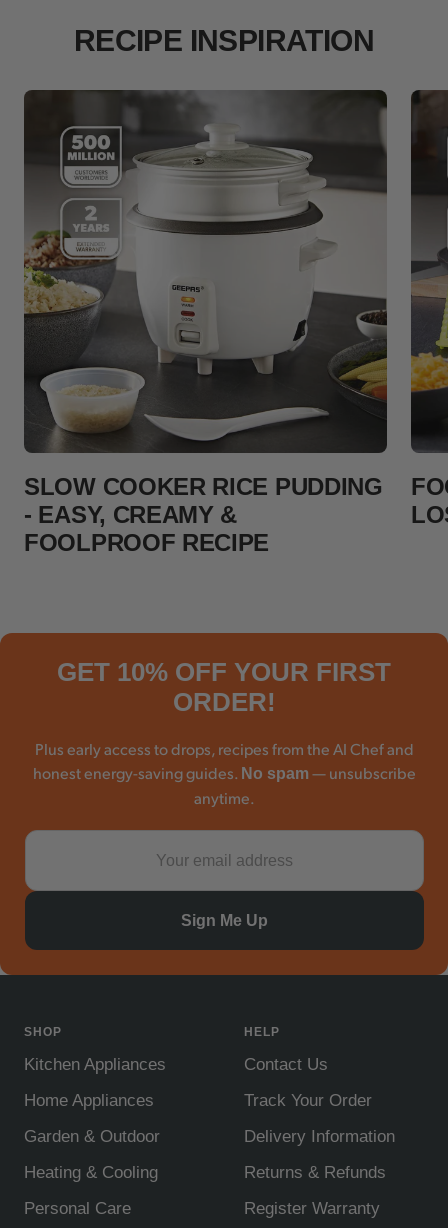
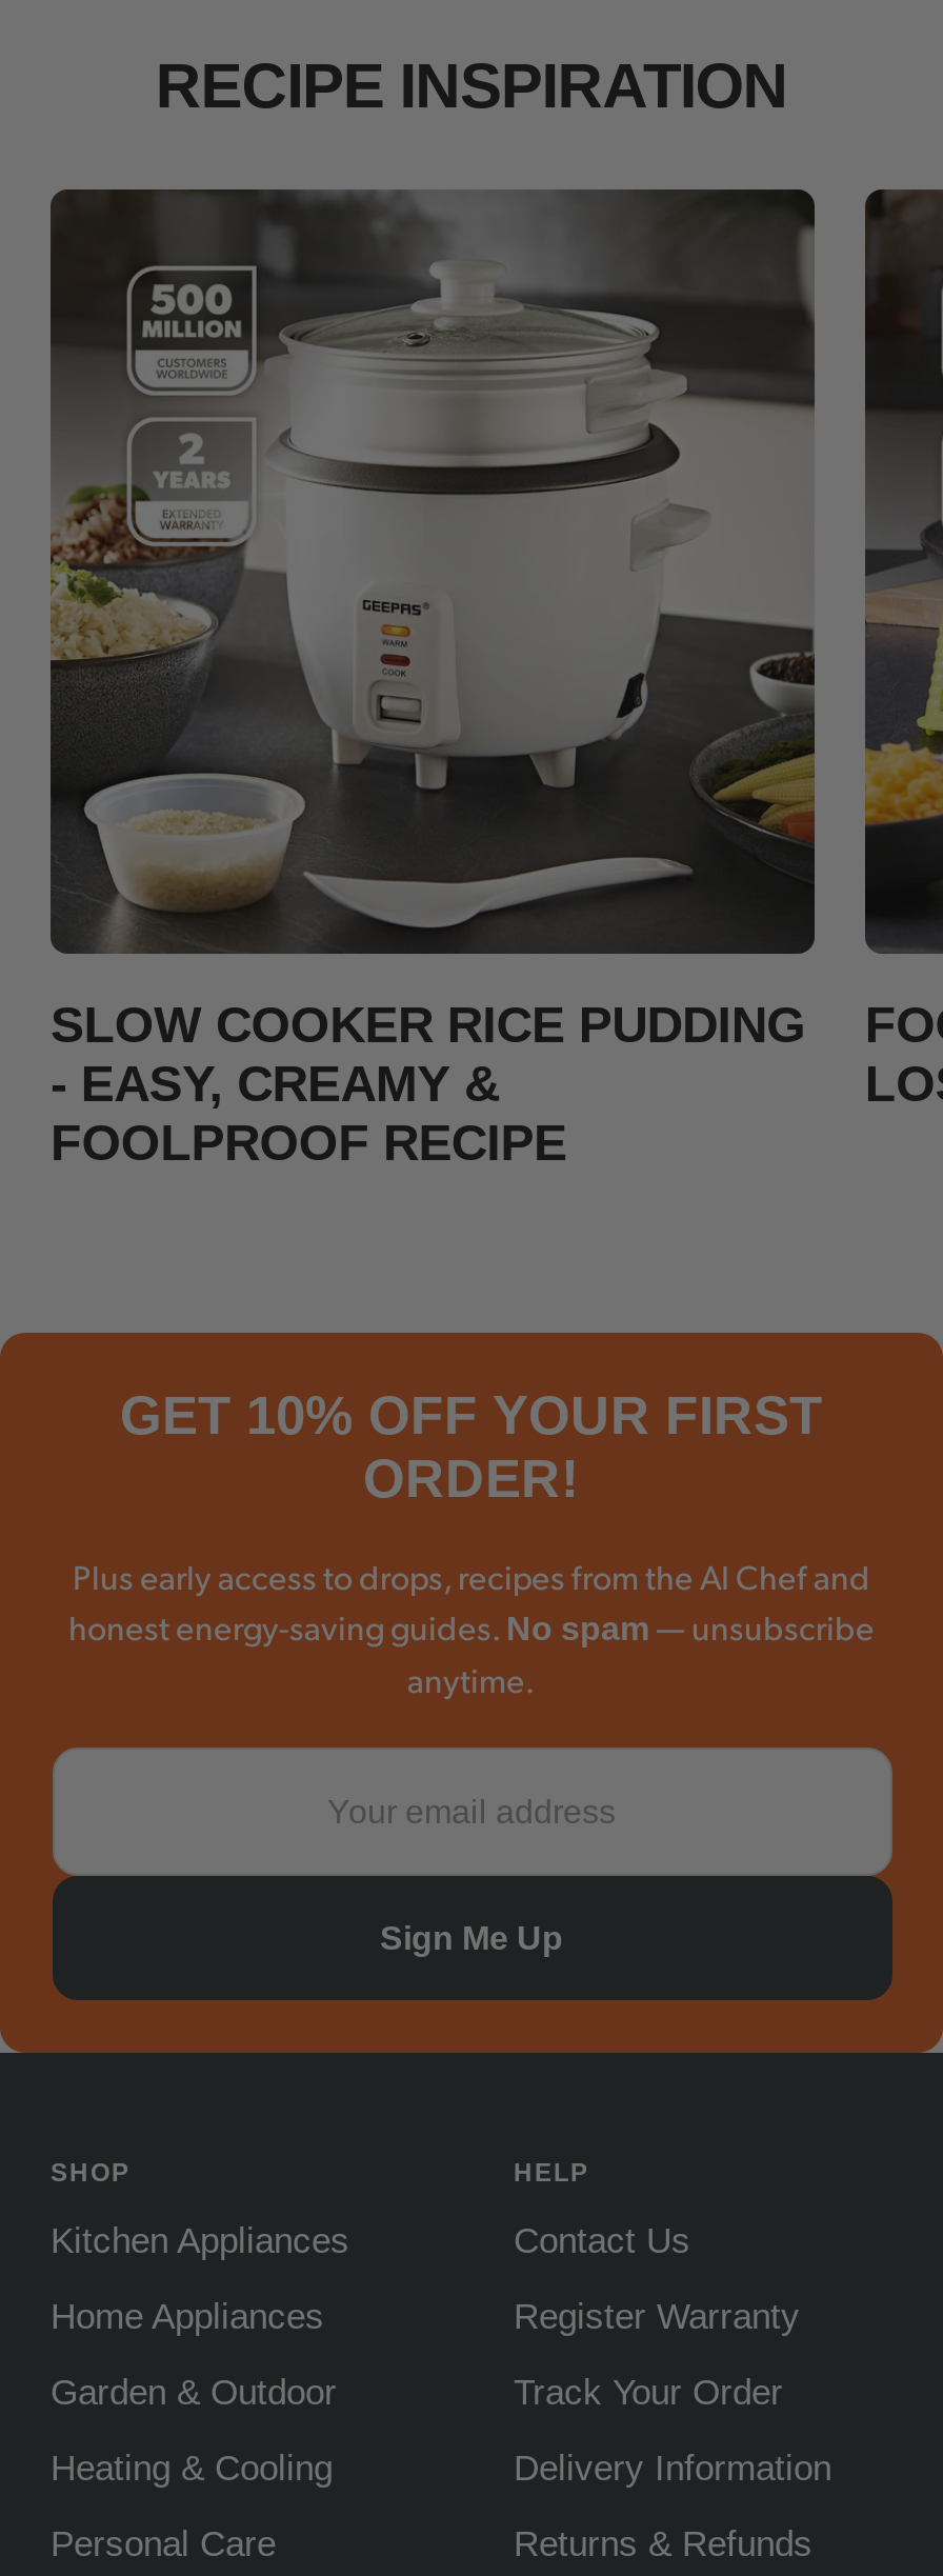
moved down: Track Your Order | Delivery Information | Returns & Refunds

moved up: Register Warranty
